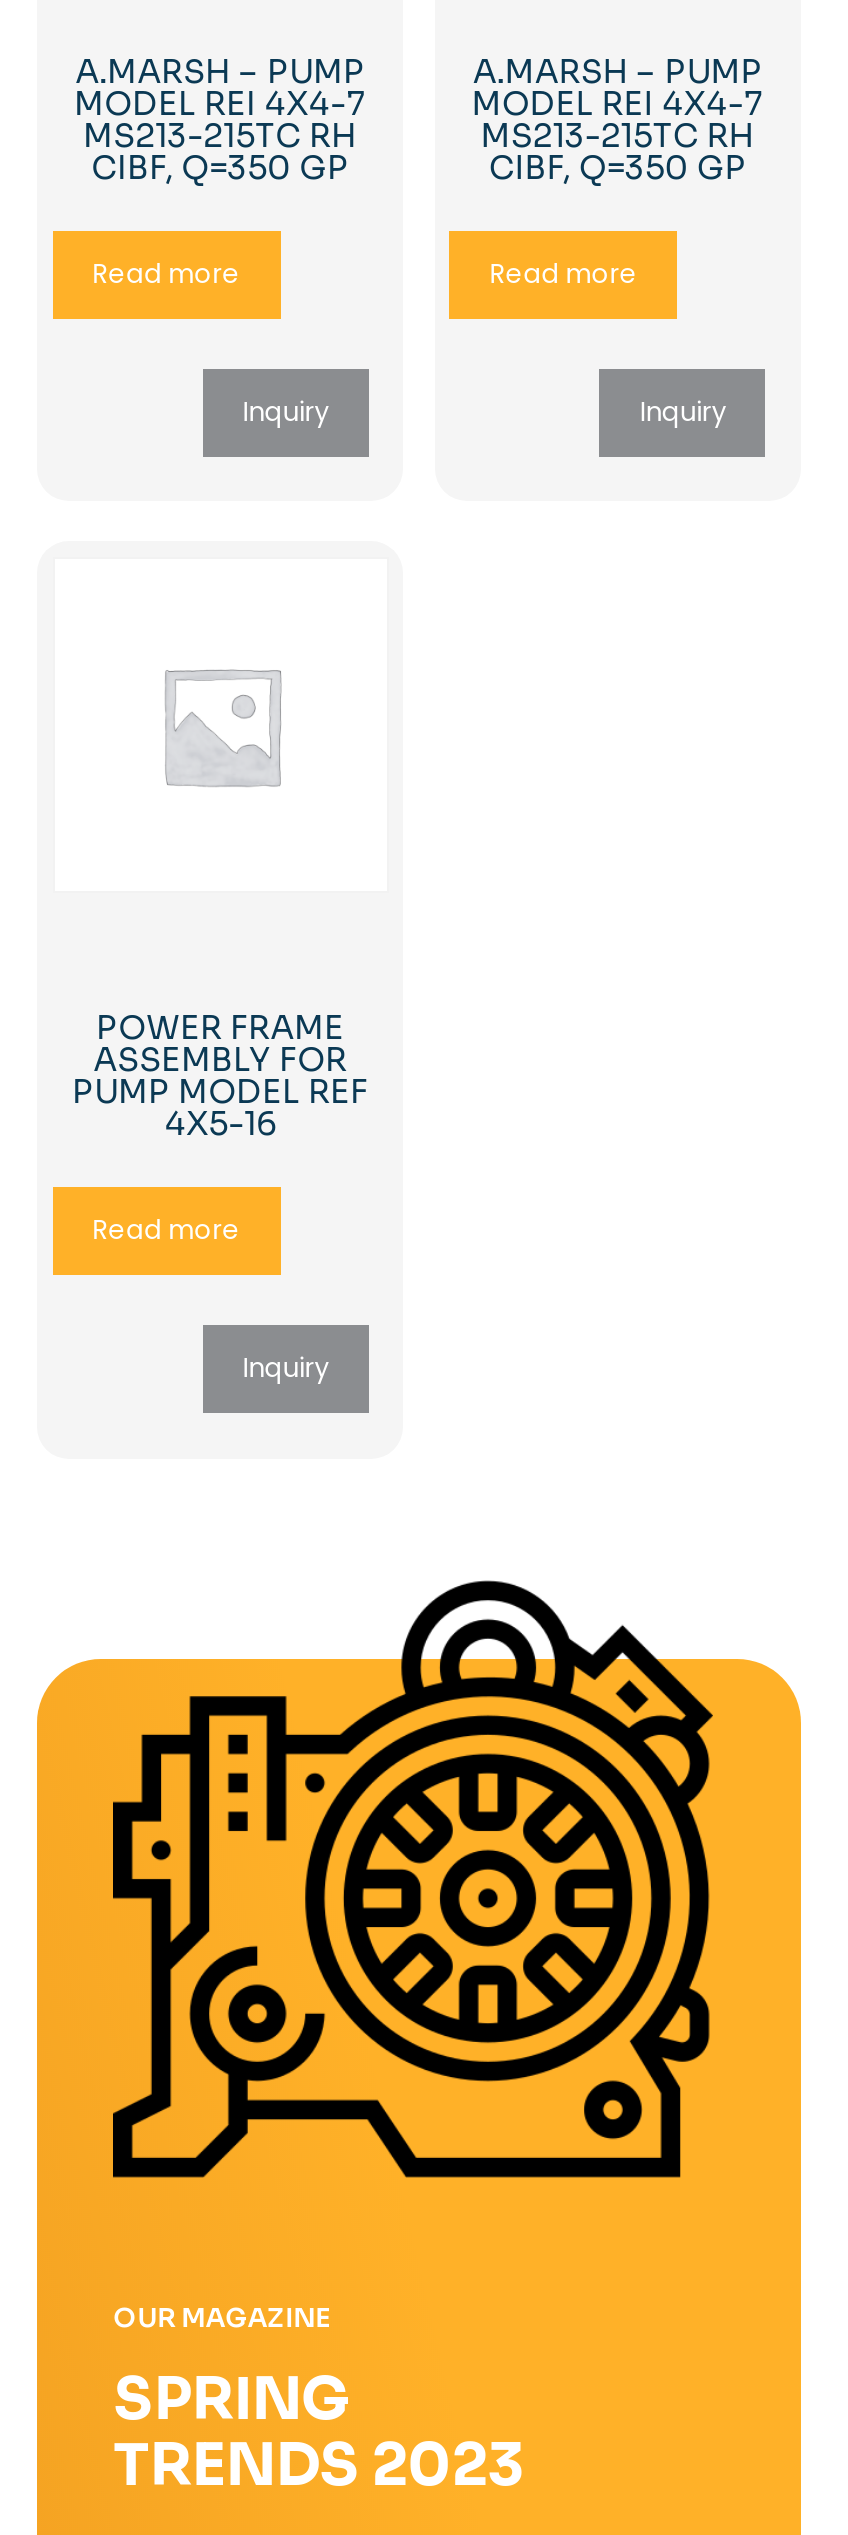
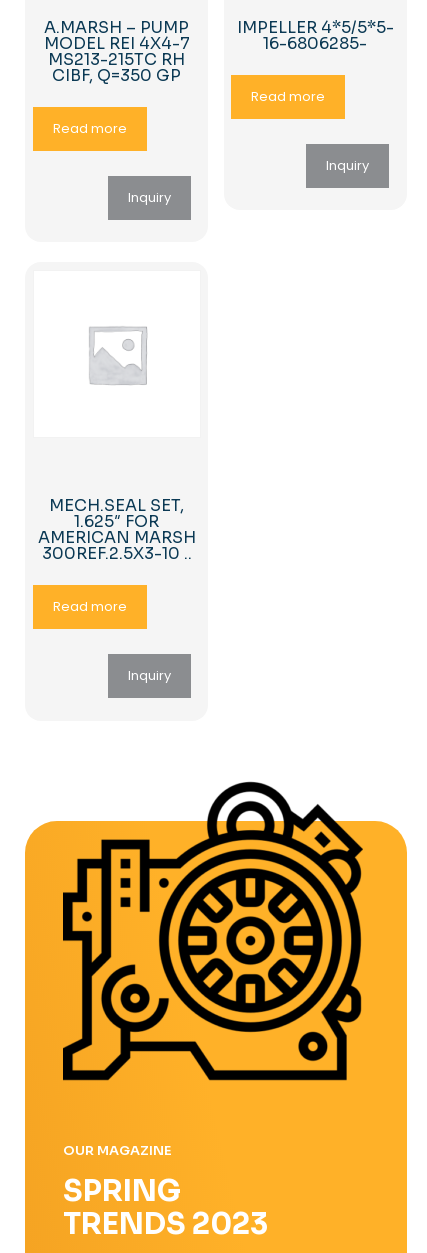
- A.MARSH – PUMP
- MODEL REI 4X4-7
- MS213-215TC RH
- CIBF, Q=350 GP
+ IMPELLER 4*5/5*5-
+ 16-6806285-

moved up: Read more | Inquiry

- POWER FRAME
- ASSEMBLY FOR
- PUMP MODEL REF
- 4X5-16
+ MECH.SEAL SET,
+ 1.625″ FOR
+ AMERICAN MARSH
+ 300REF.2.5X3-10 ..
